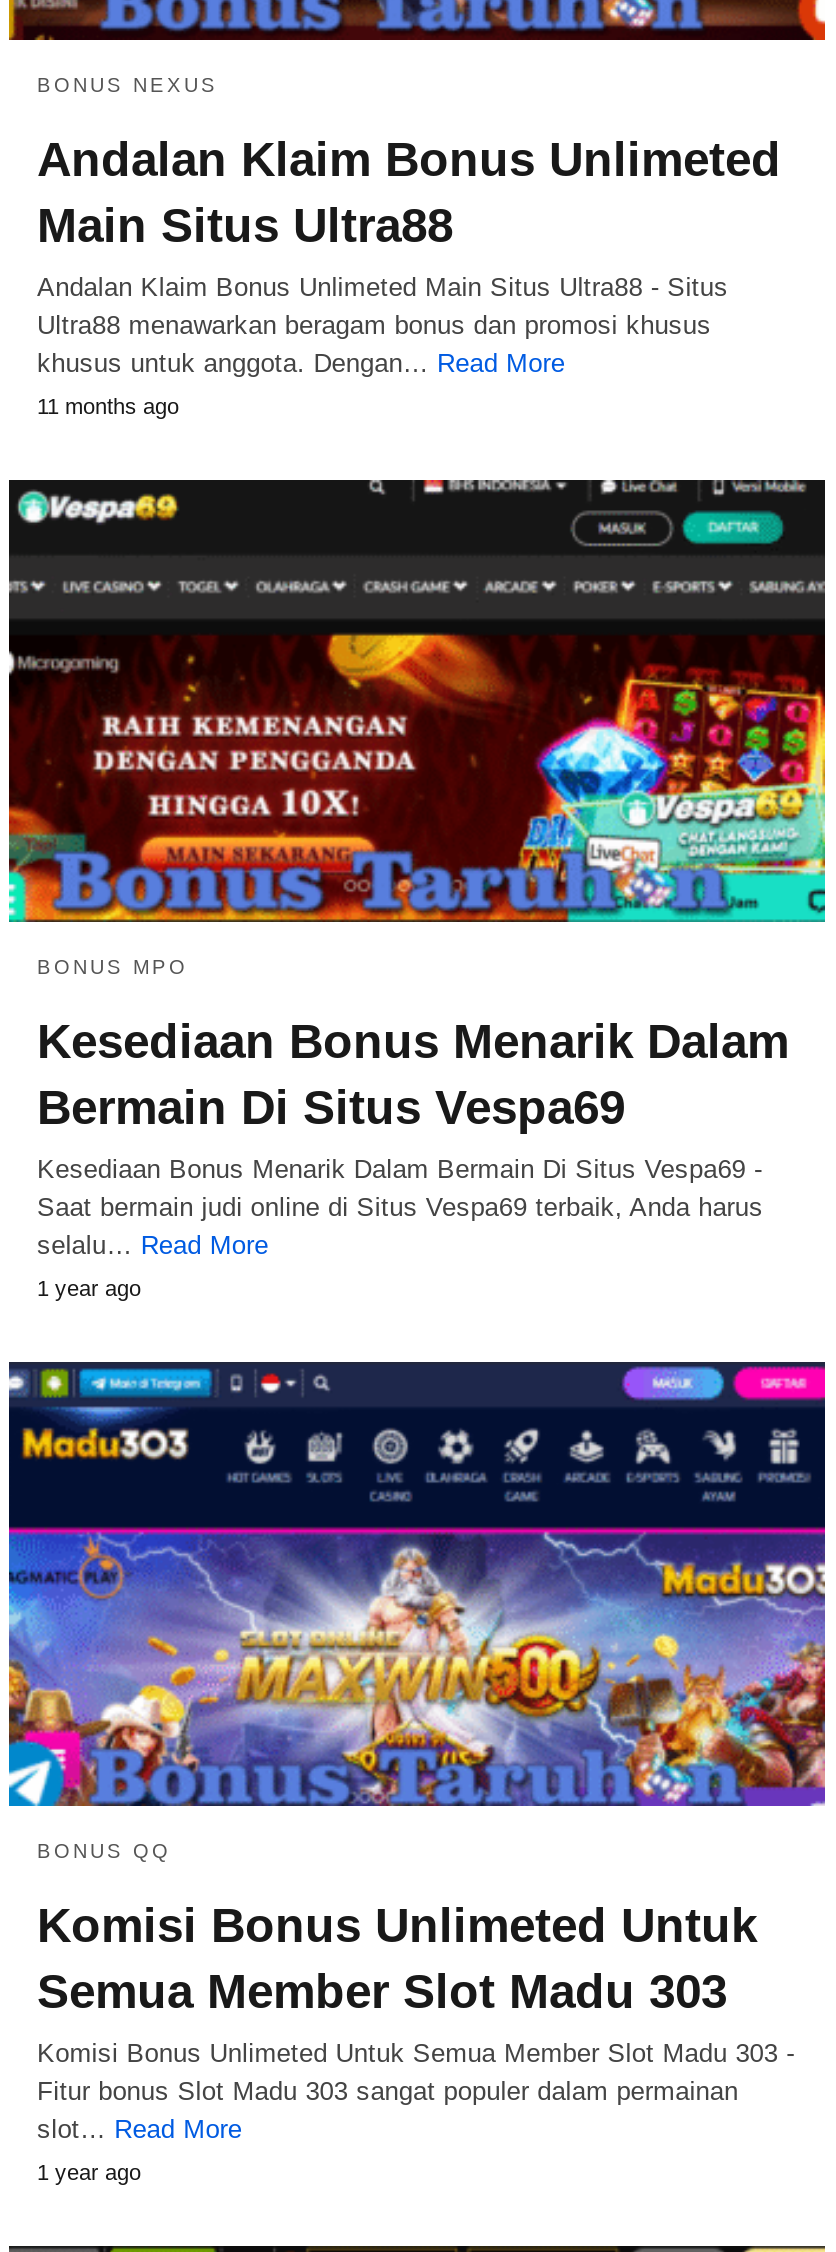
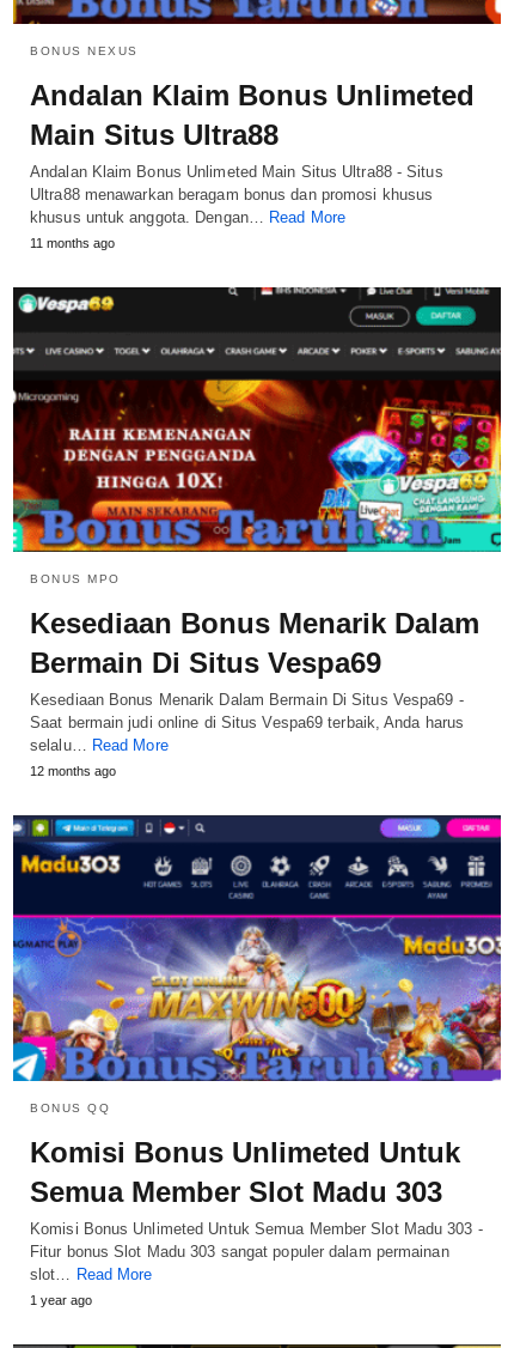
- 1 year ago
+ 12 months ago
